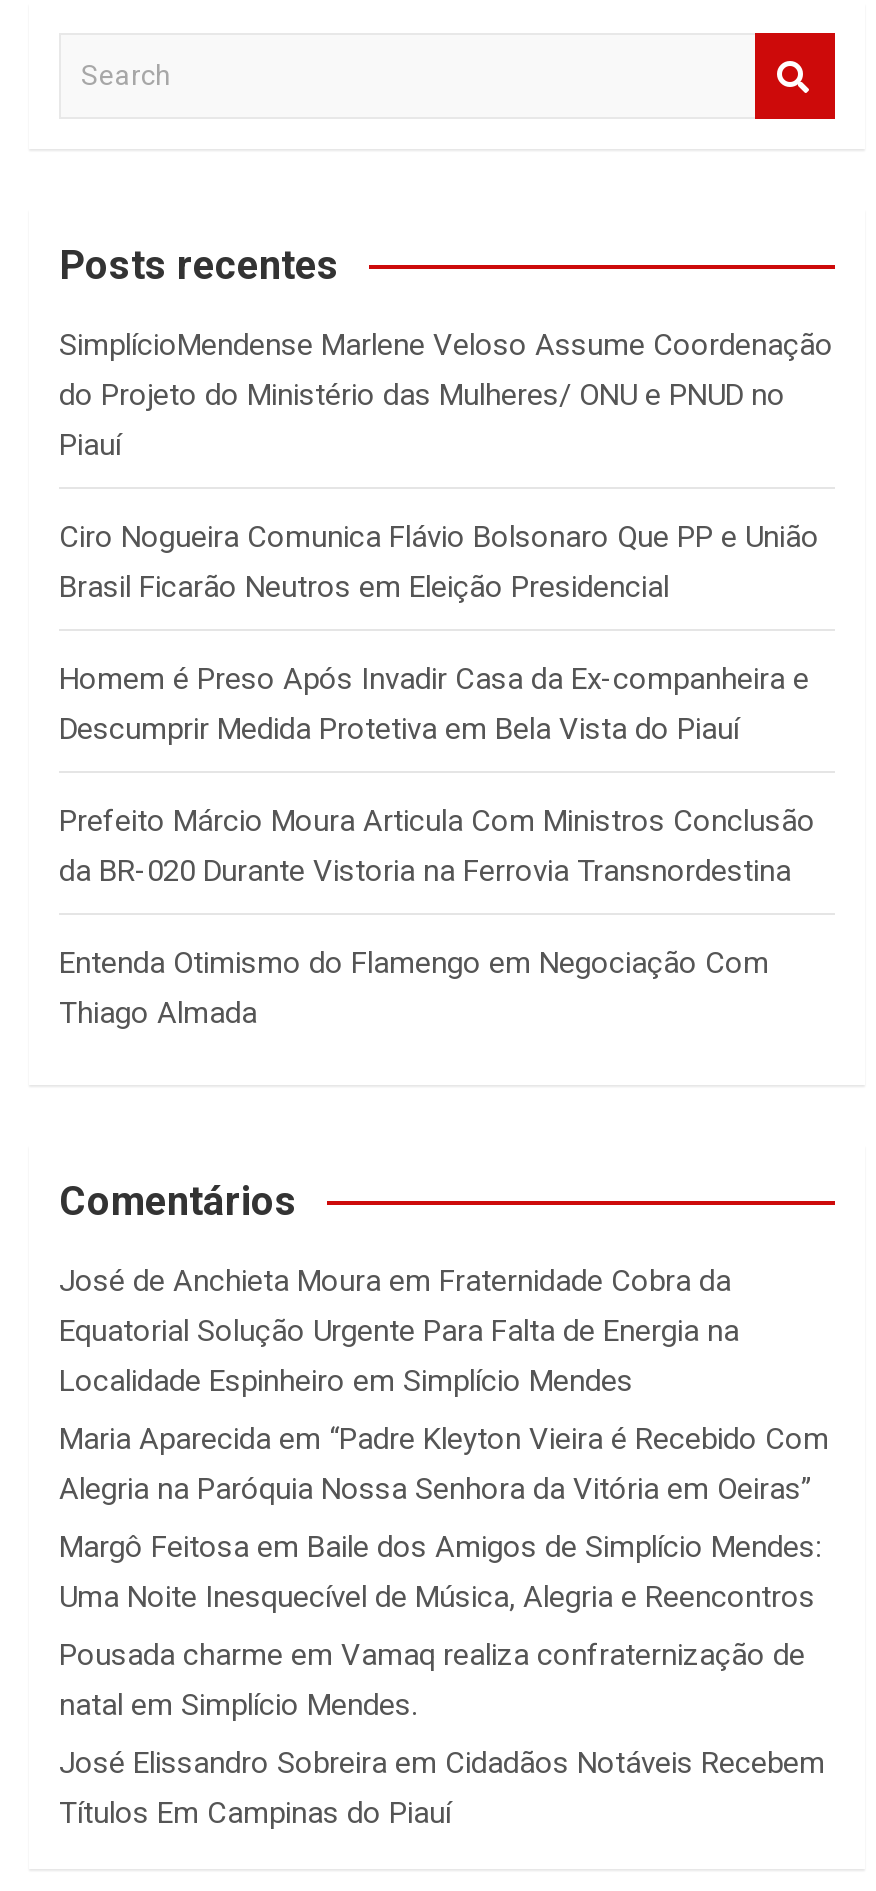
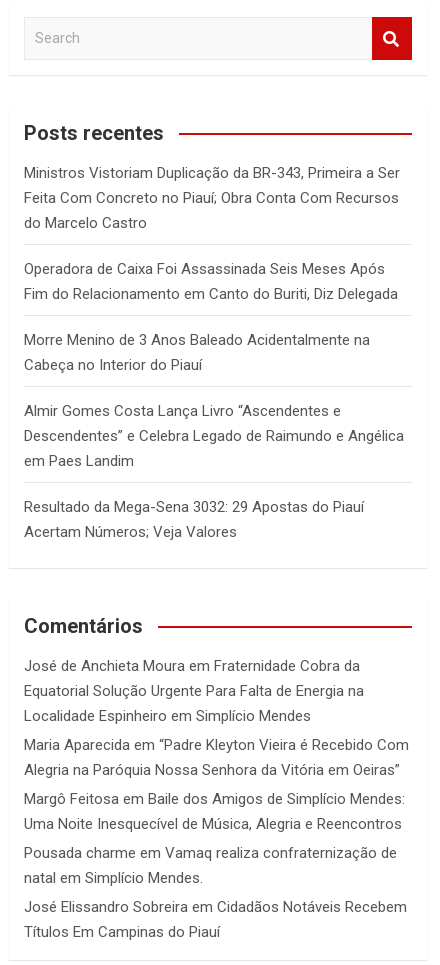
- SimplícioMendense Marlene Veloso Assume Coordenação
- do Projeto do Ministério das Mulheres/ ONU e PNUD no
- Piauí
+ Ministros Vistoriam Duplicação da BR-343, Primeira a Ser
+ Feita Com Concreto no Piauí; Obra Conta Com Recursos
+ do Marcelo Castro

- Ciro Nogueira Comunica Flávio Bolsonaro Que PP e União
- Brasil Ficarão Neutros em Eleição Presidencial
+ Operadora de Caixa Foi Assassinada Seis Meses Após
+ Fim do Relacionamento em Canto do Buriti, Diz Delegada

- Homem é Preso Após Invadir Casa da Ex-companheira e
- Descumprir Medida Protetiva em Bela Vista do Piauí
+ Morre Menino de 3 Anos Baleado Acidentalmente na
+ Cabeça no Interior do Piauí

- Prefeito Márcio Moura Articula Com Ministros Conclusão
- da BR-020 Durante Vistoria na Ferrovia Transnordestina
+ Almir Gomes Costa Lança Livro “Ascendentes e
+ Descendentes” e Celebra Legado de Raimundo e Angélica
+ em Paes Landim

- Entenda Otimismo do Flamengo em Negociação Com
- Thiago Almada
+ Resultado da Mega-Sena 3032: 29 Apostas do Piauí
+ Acertam Números; Veja Valores
